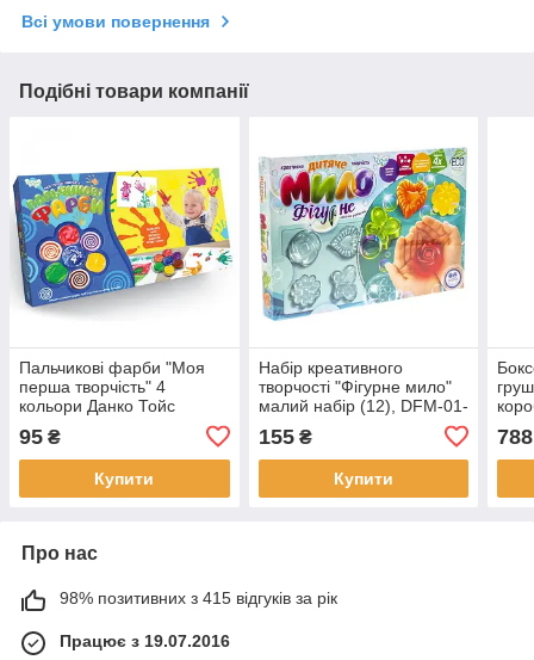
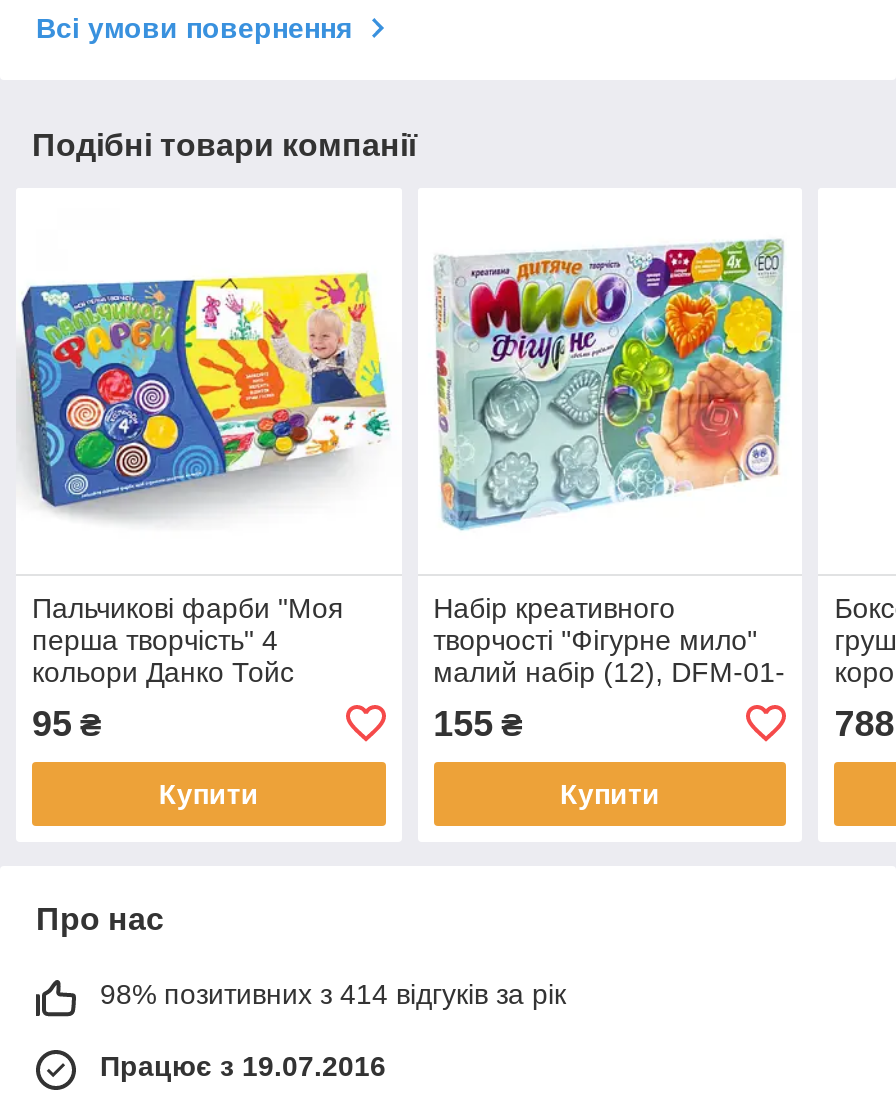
- 98% позитивних з 415 відгуків за рік
+ 98% позитивних з 414 відгуків за рік
